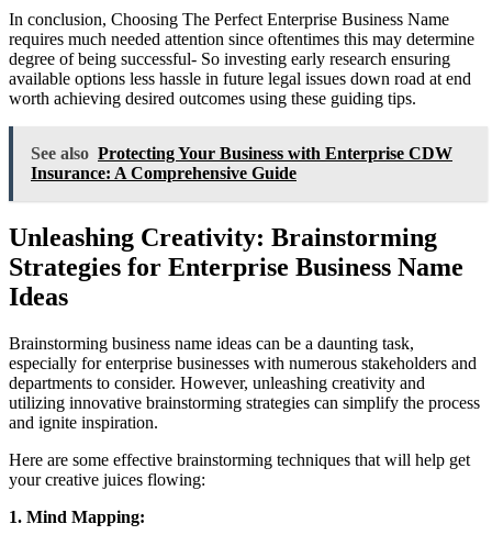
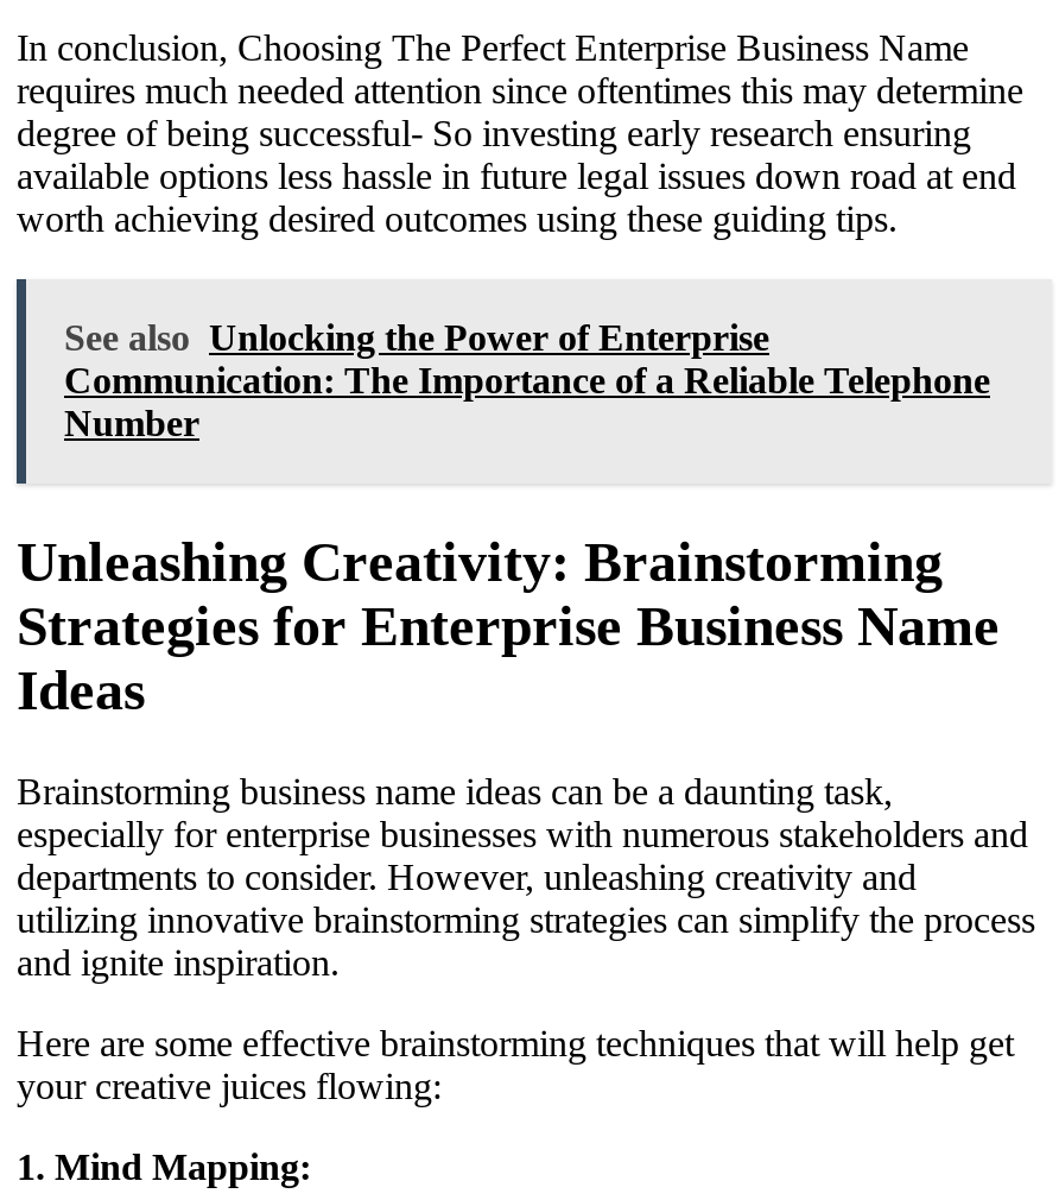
- See also Protecting Your Business with Enterprise CDW
- Insurance: A Comprehensive Guide
+ See also Unlocking the Power of Enterprise
+ Communication: The Importance of a Reliable Telephone
+ Number
